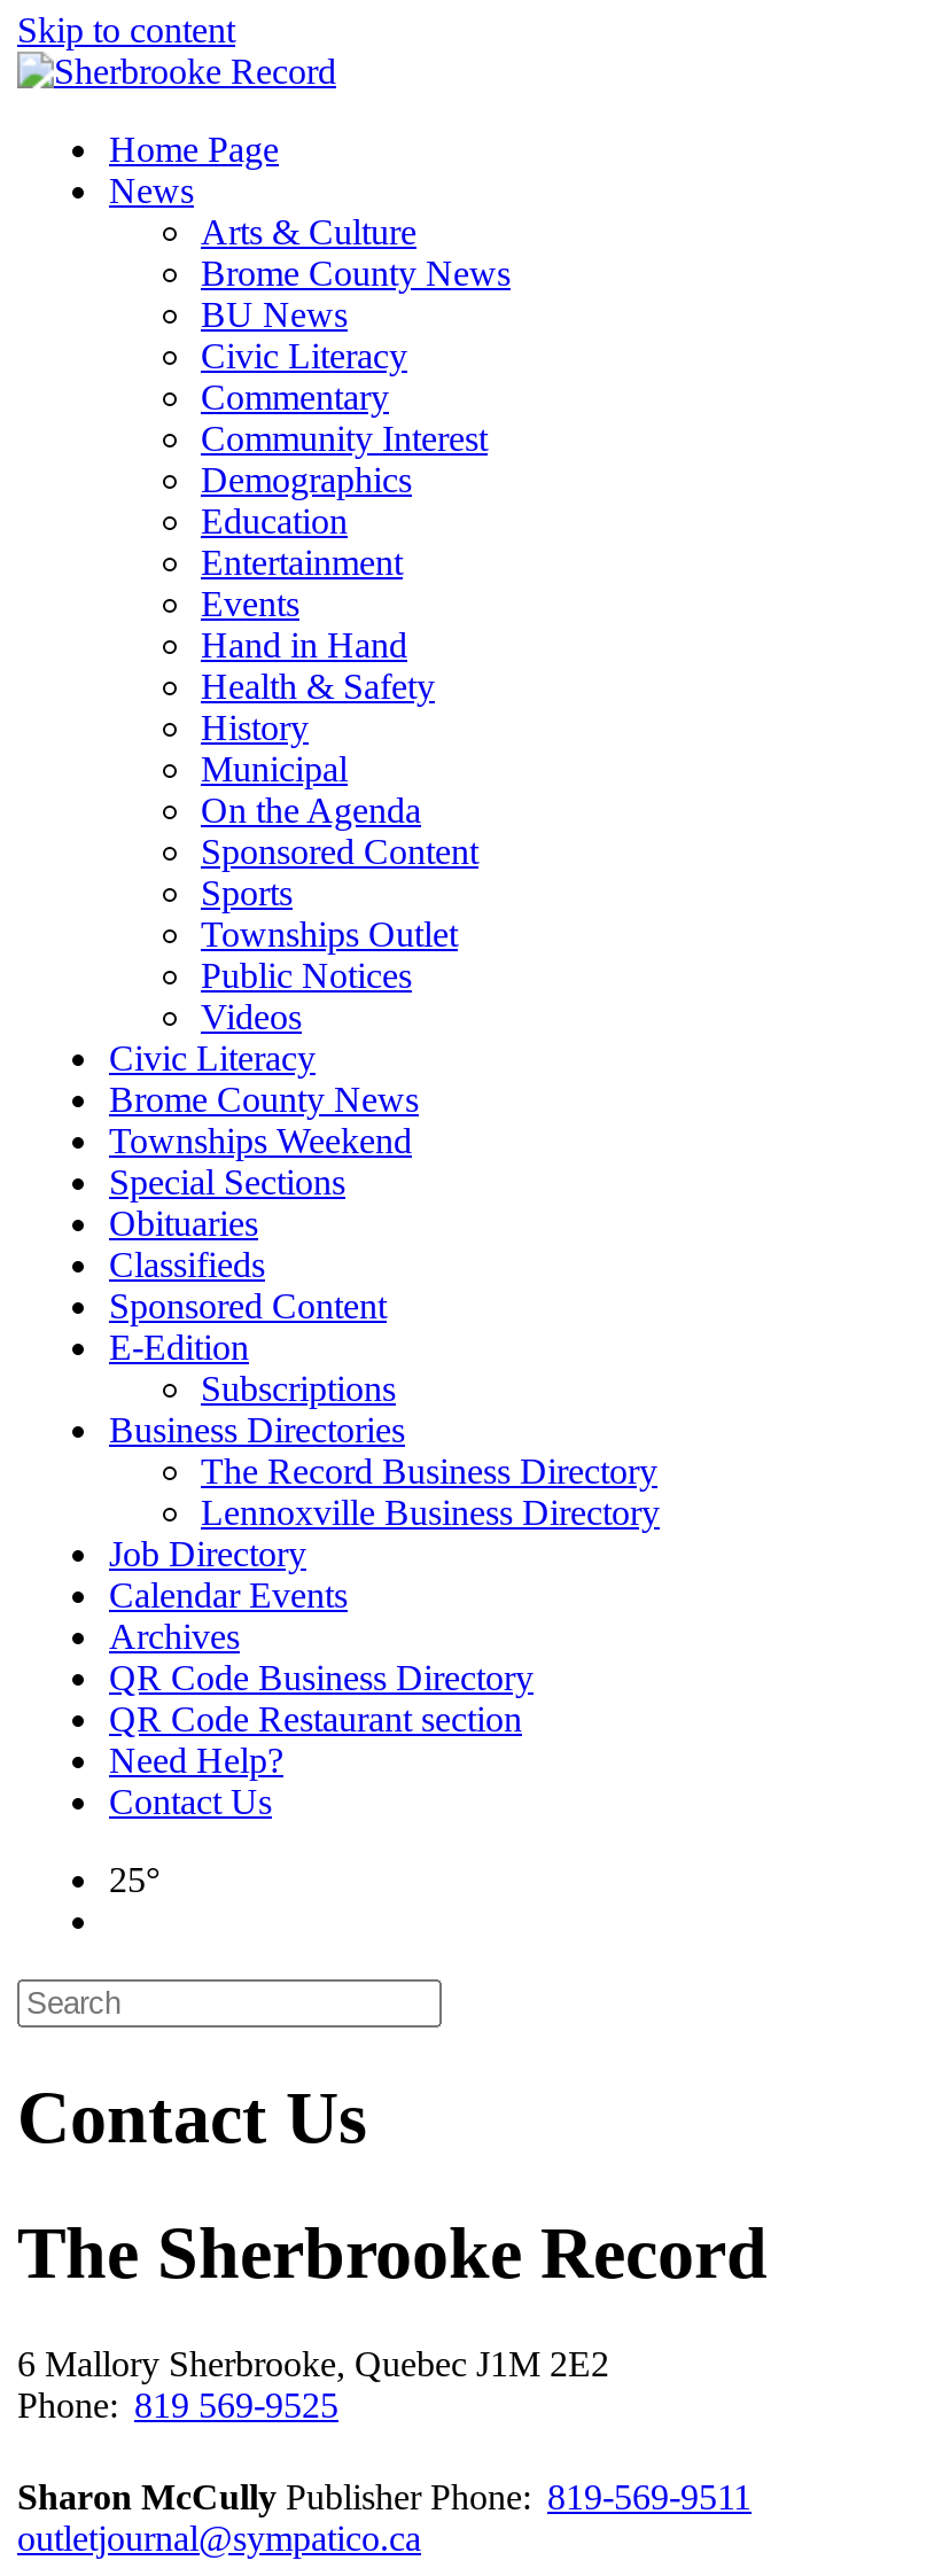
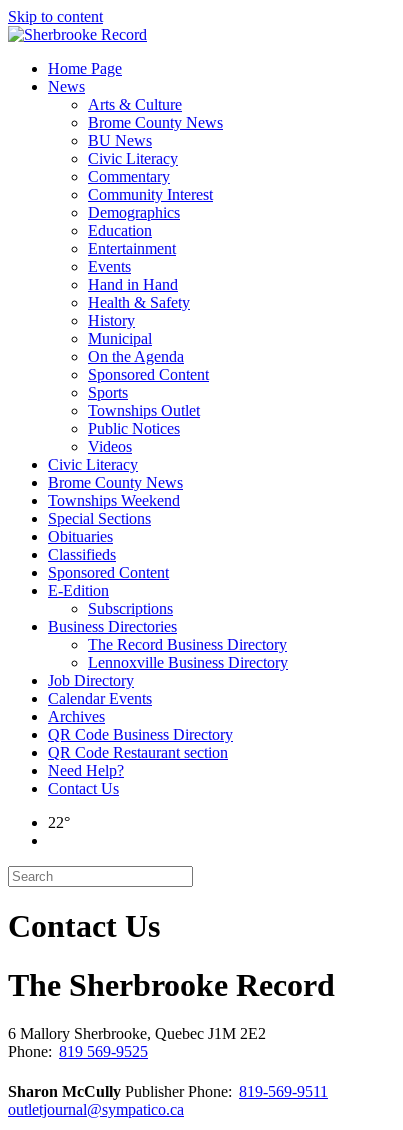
- 25°
+ 22°
